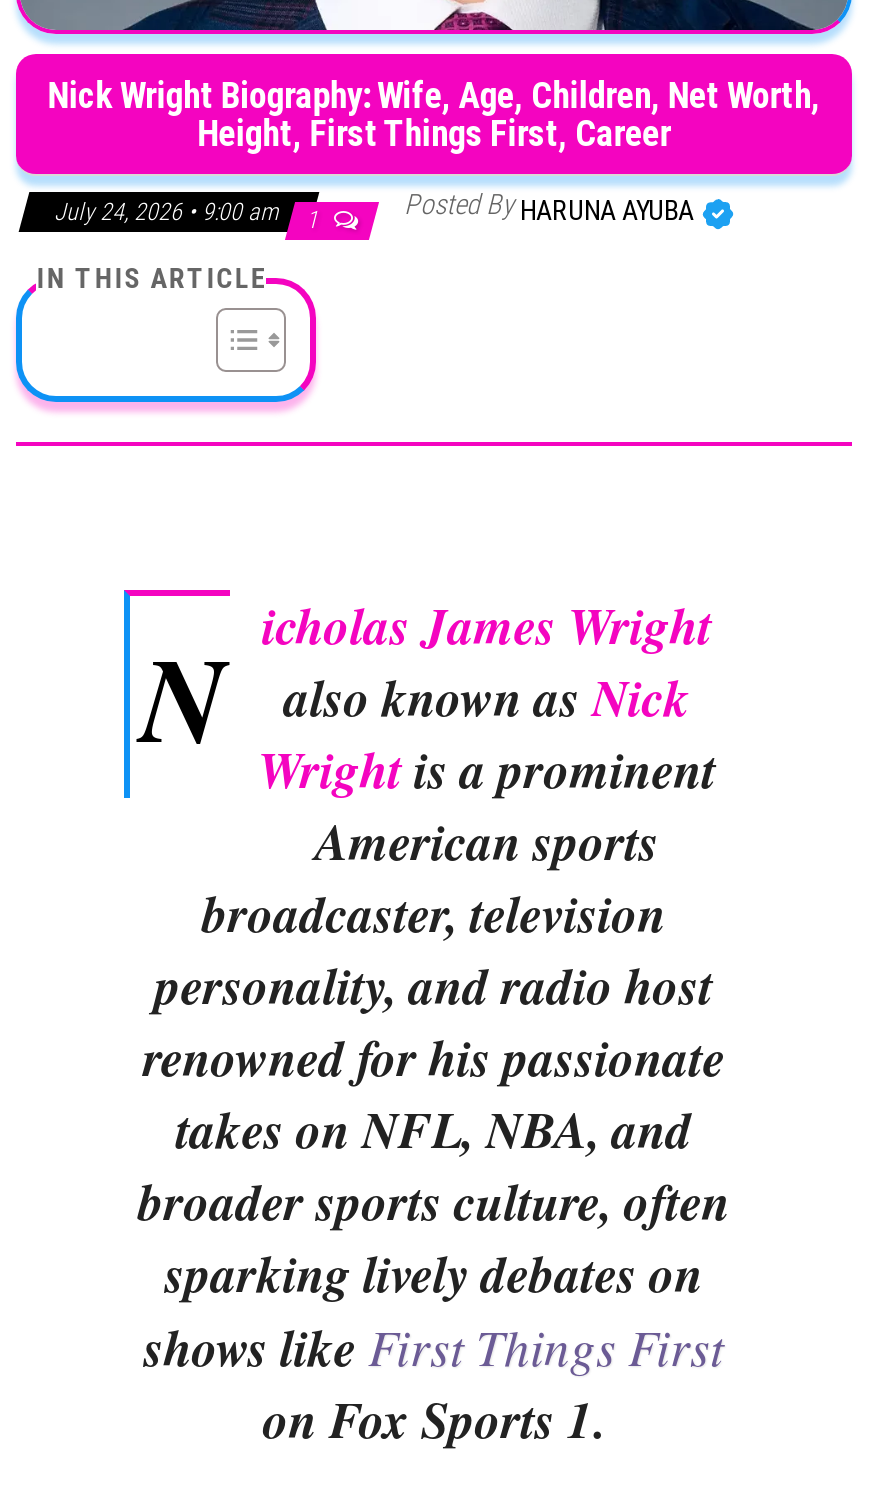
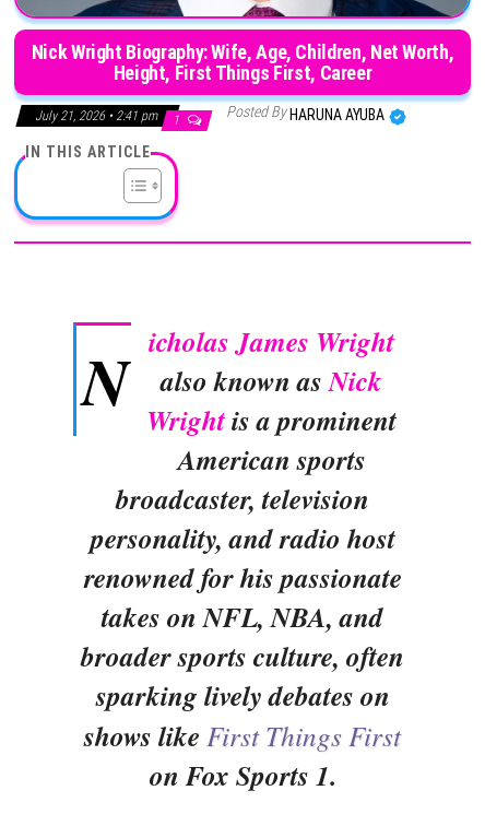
- July 24, 2026 • 9:00 am 1
+ July 21, 2026 • 2:41 pm 1
